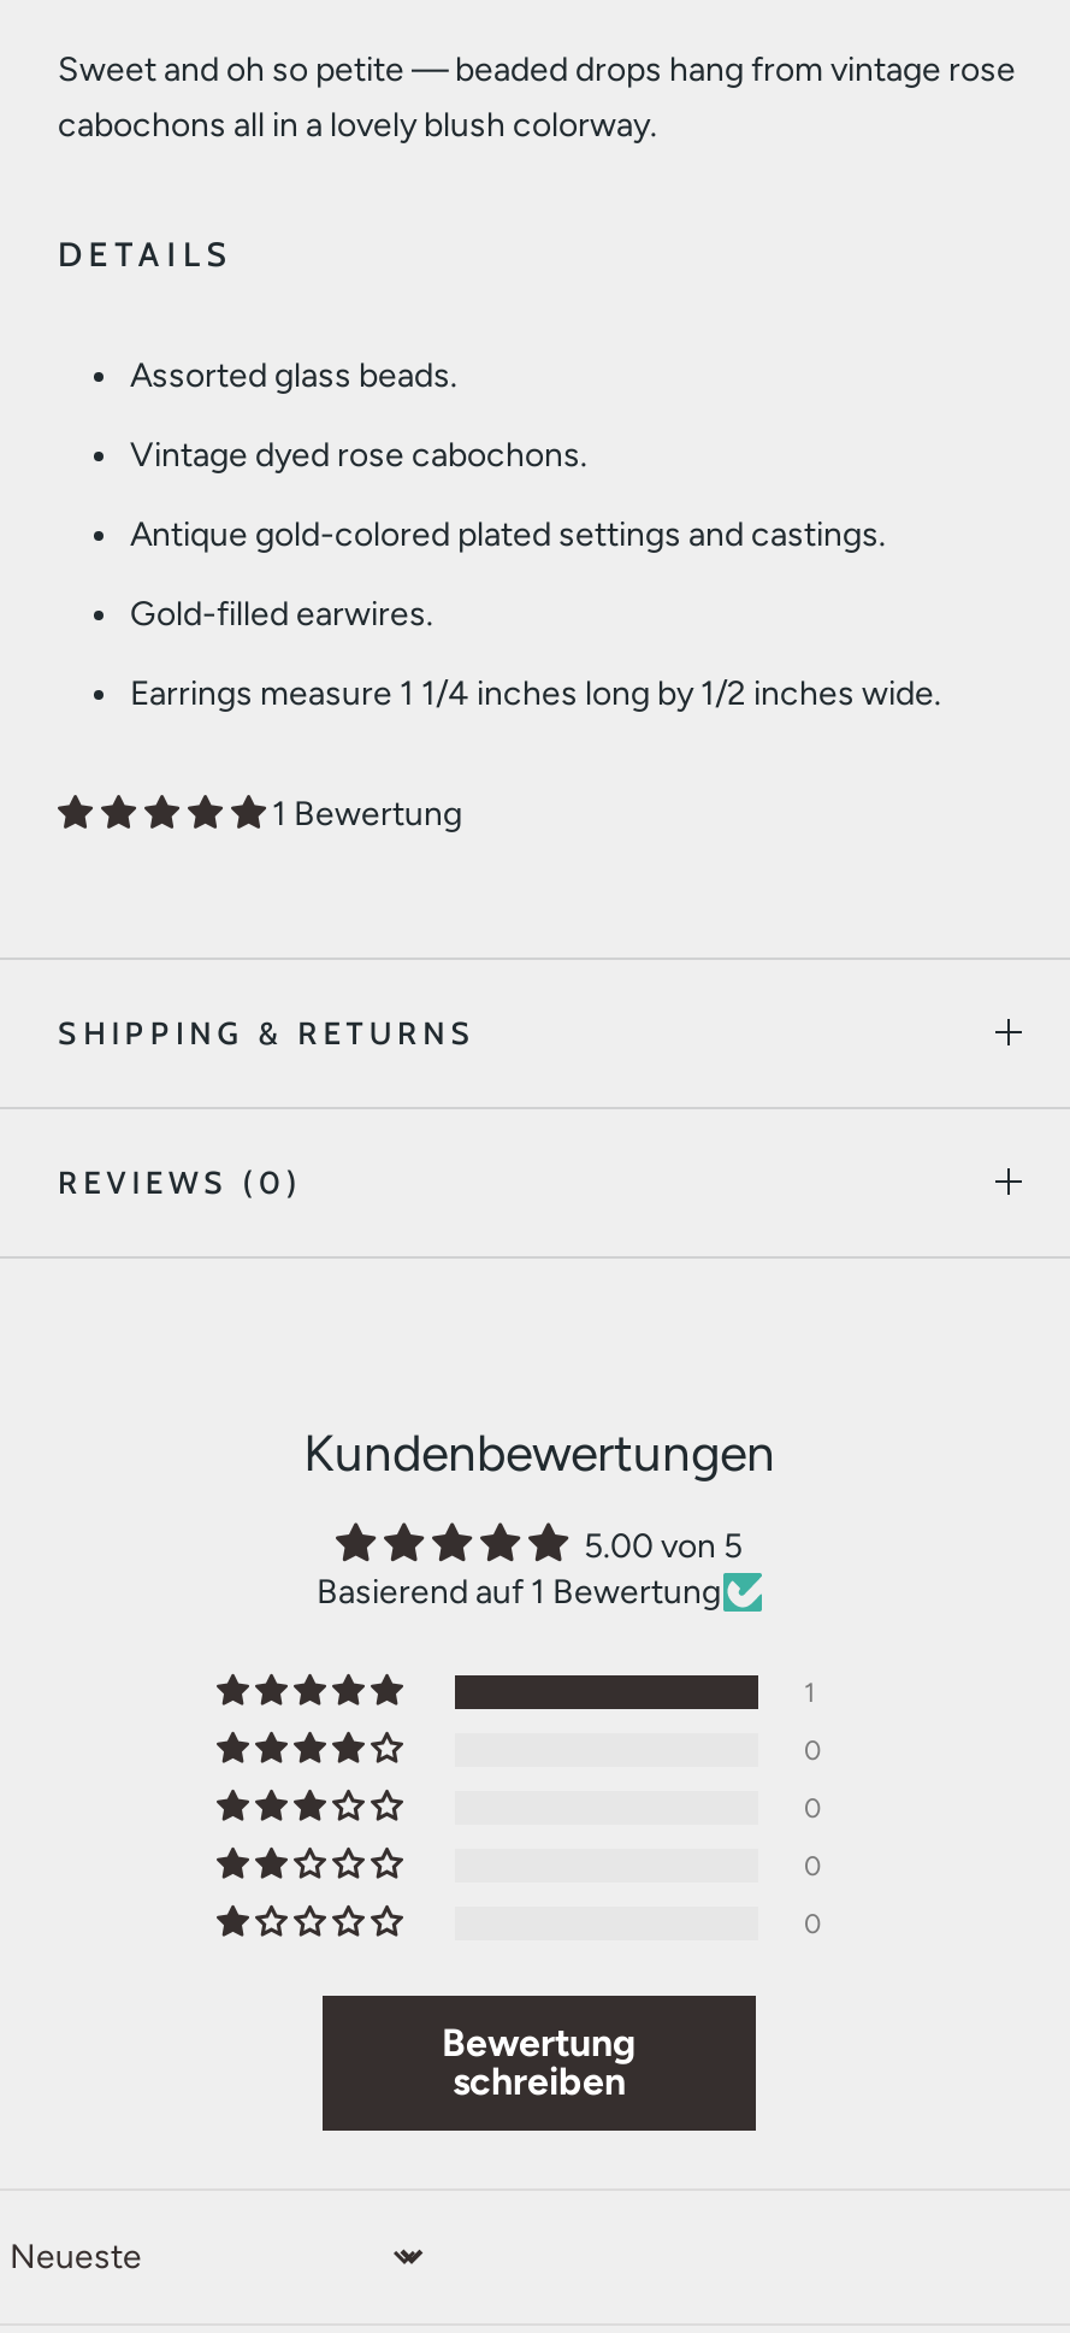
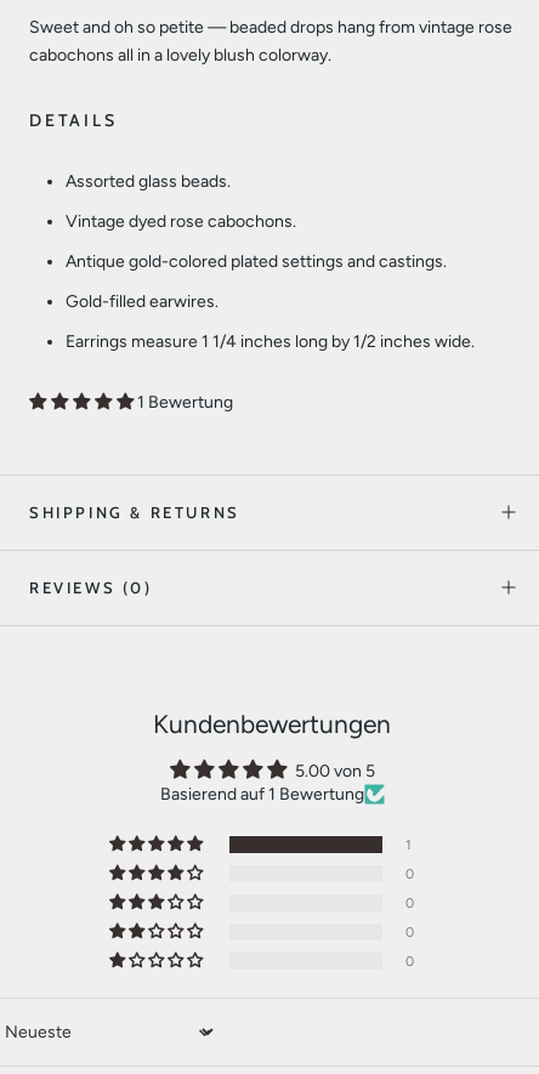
- Bewertung
- schreiben
